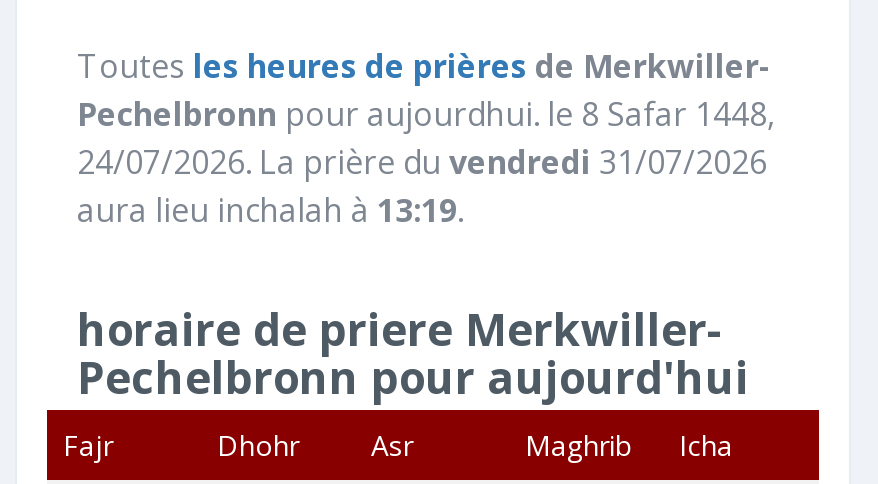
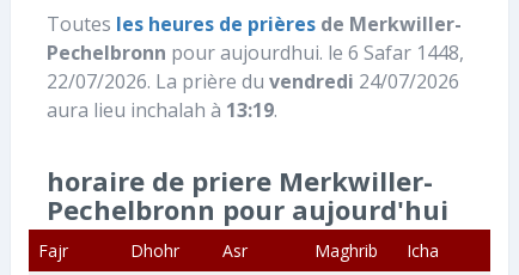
- Pechelbronn pour aujourdhui. le 8 Safar 1448,
+ Pechelbronn pour aujourdhui. le 6 Safar 1448,

- 24/07/2026. La prière du vendredi 31/07/2026
+ 22/07/2026. La prière du vendredi 24/07/2026
